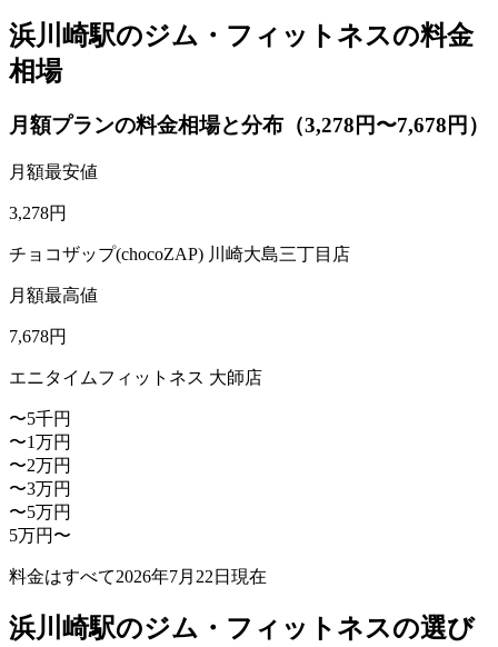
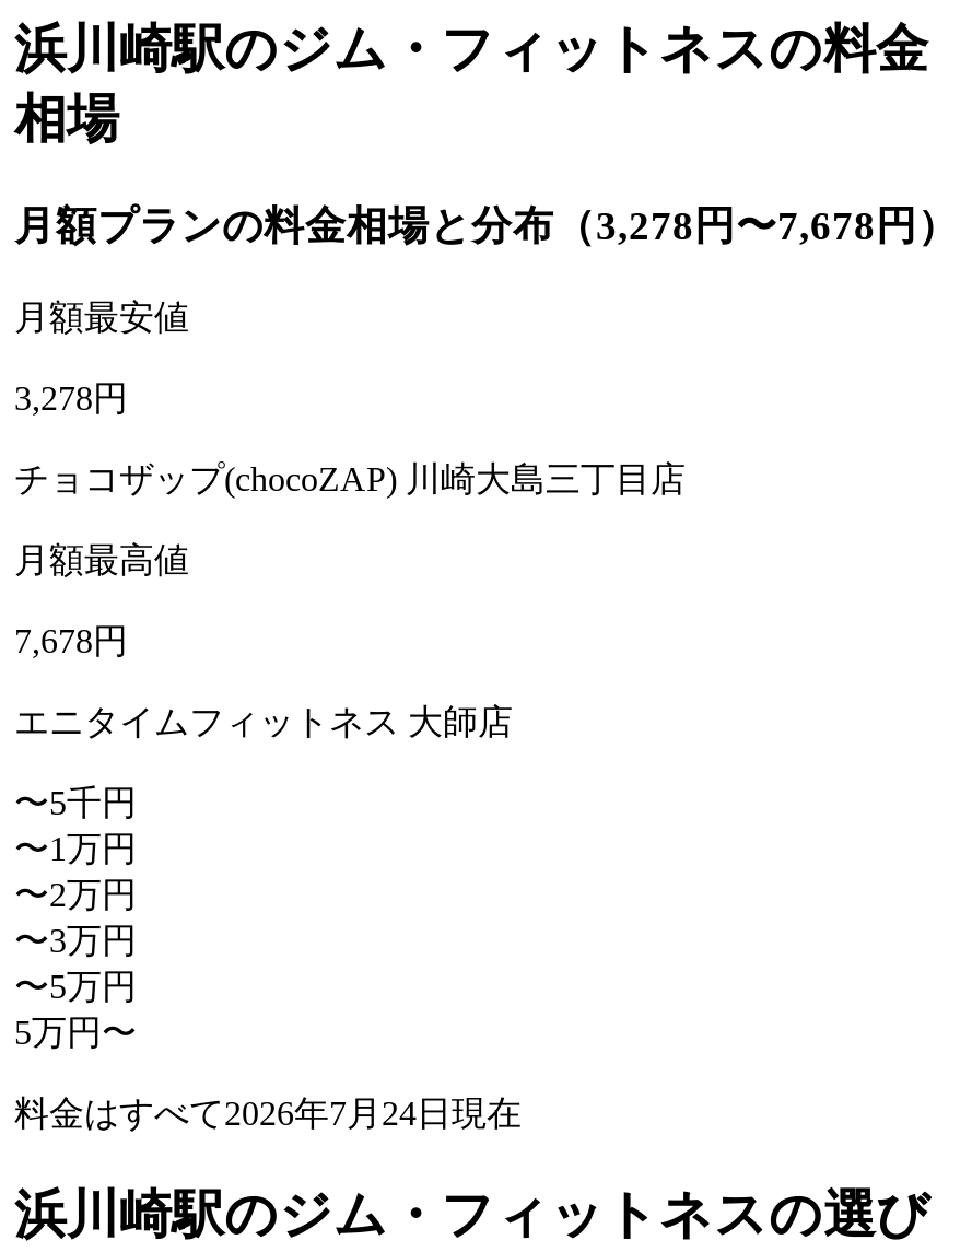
- 料金はすべて2026年7月22日現在
+ 料金はすべて2026年7月24日現在
